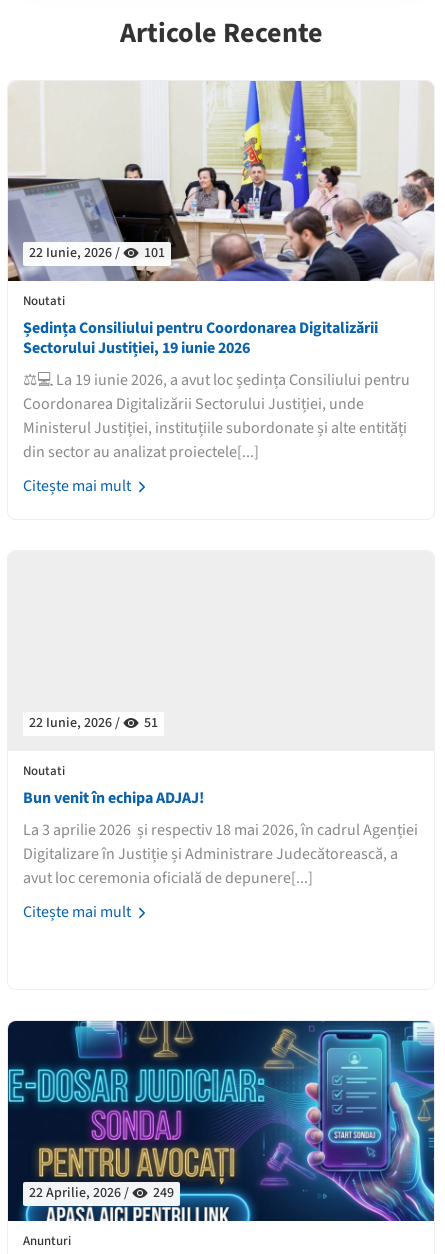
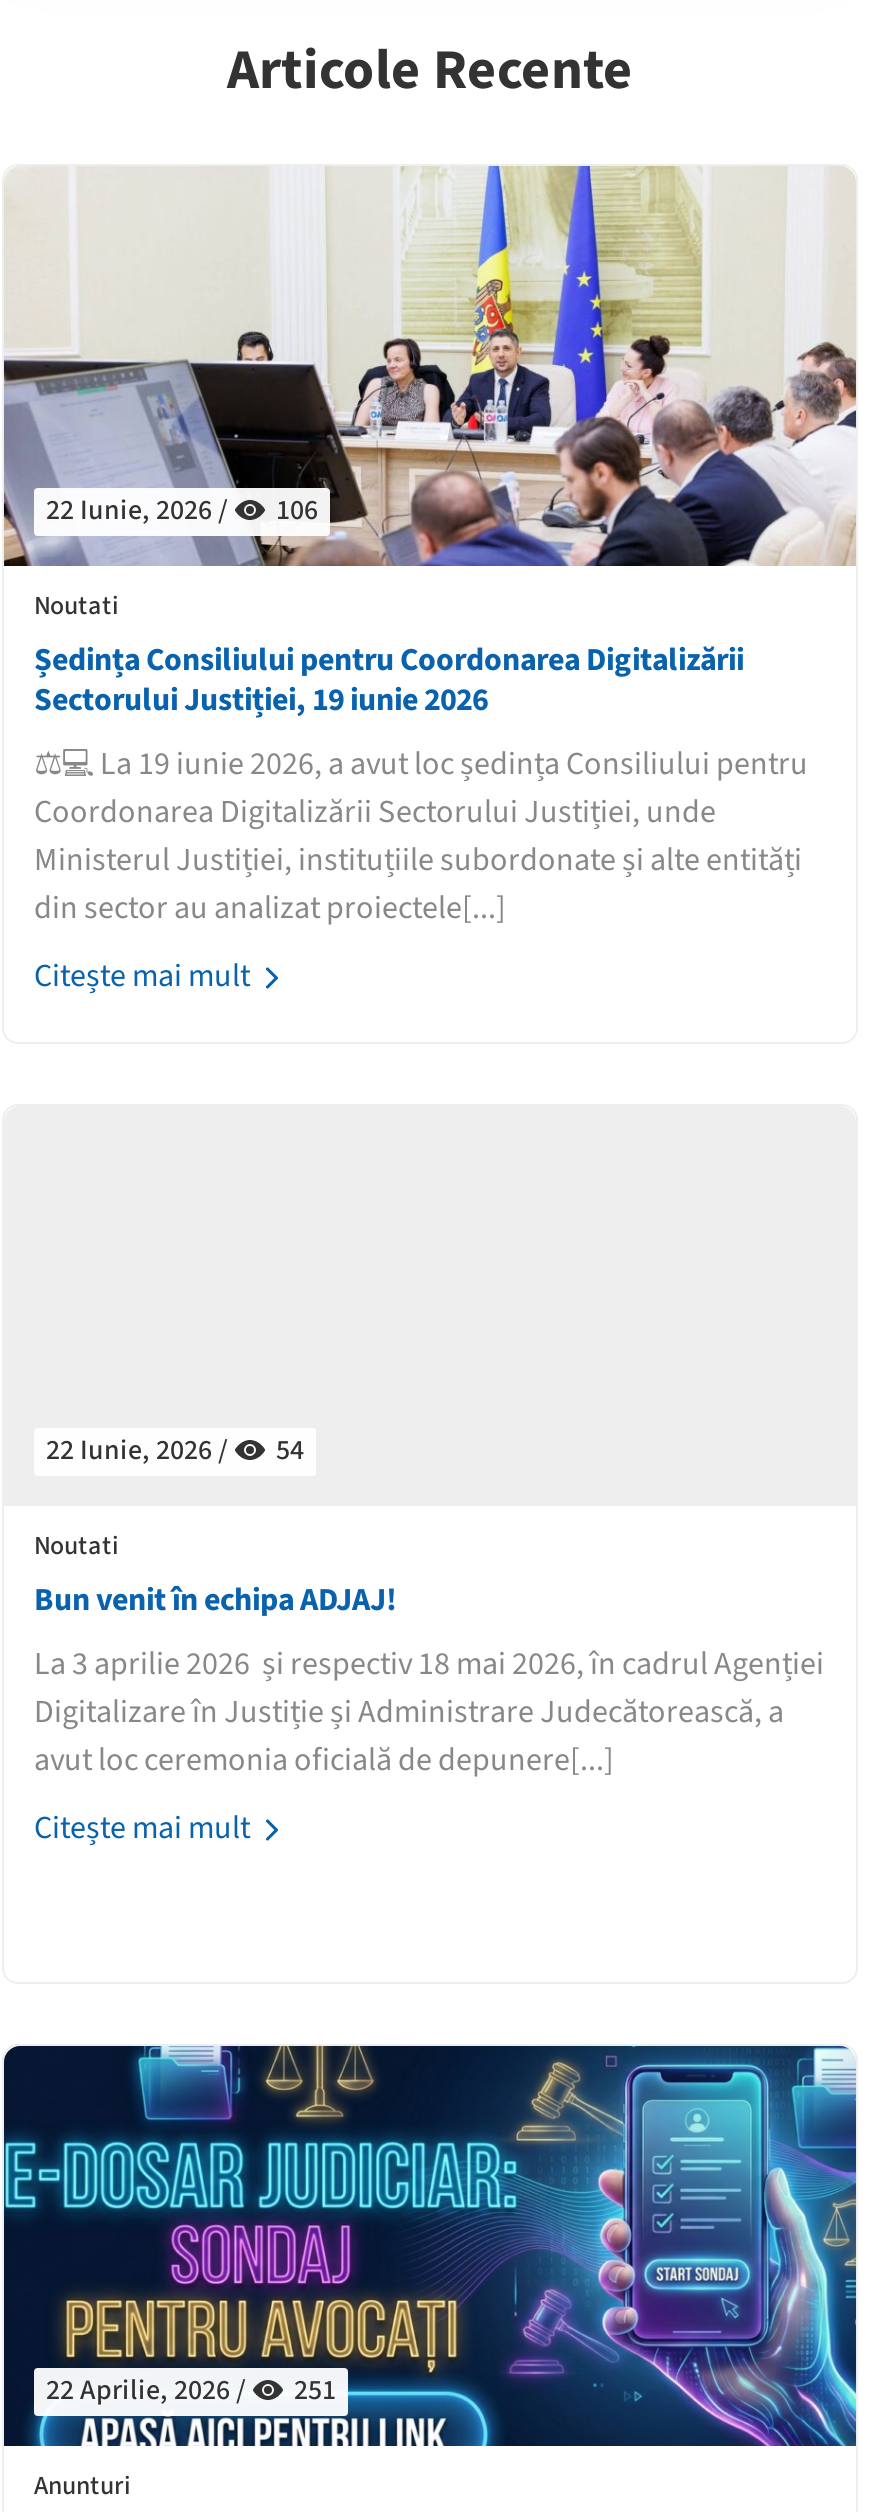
- 22 Iunie, 2026 / 101
+ 22 Iunie, 2026 / 106

- 22 Iunie, 2026 / 51
+ 22 Iunie, 2026 / 54

- 22 Aprilie, 2026 / 249
+ 22 Aprilie, 2026 / 251
